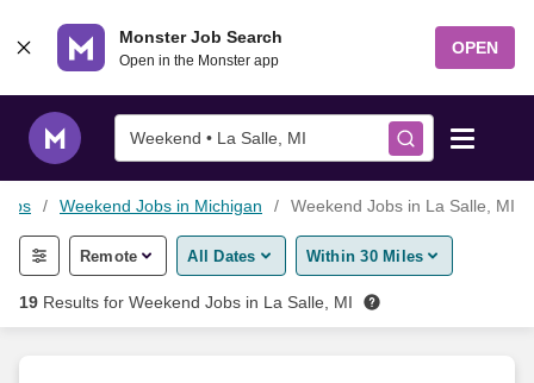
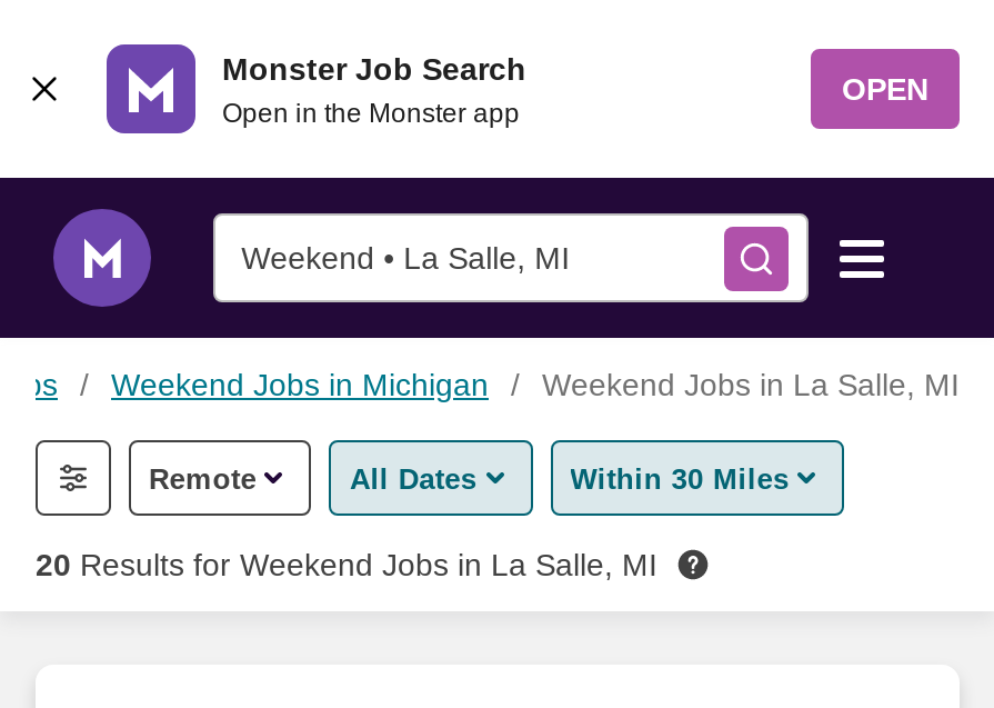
- 19 Results for Weekend Jobs in La Salle, MI
+ 20 Results for Weekend Jobs in La Salle, MI
